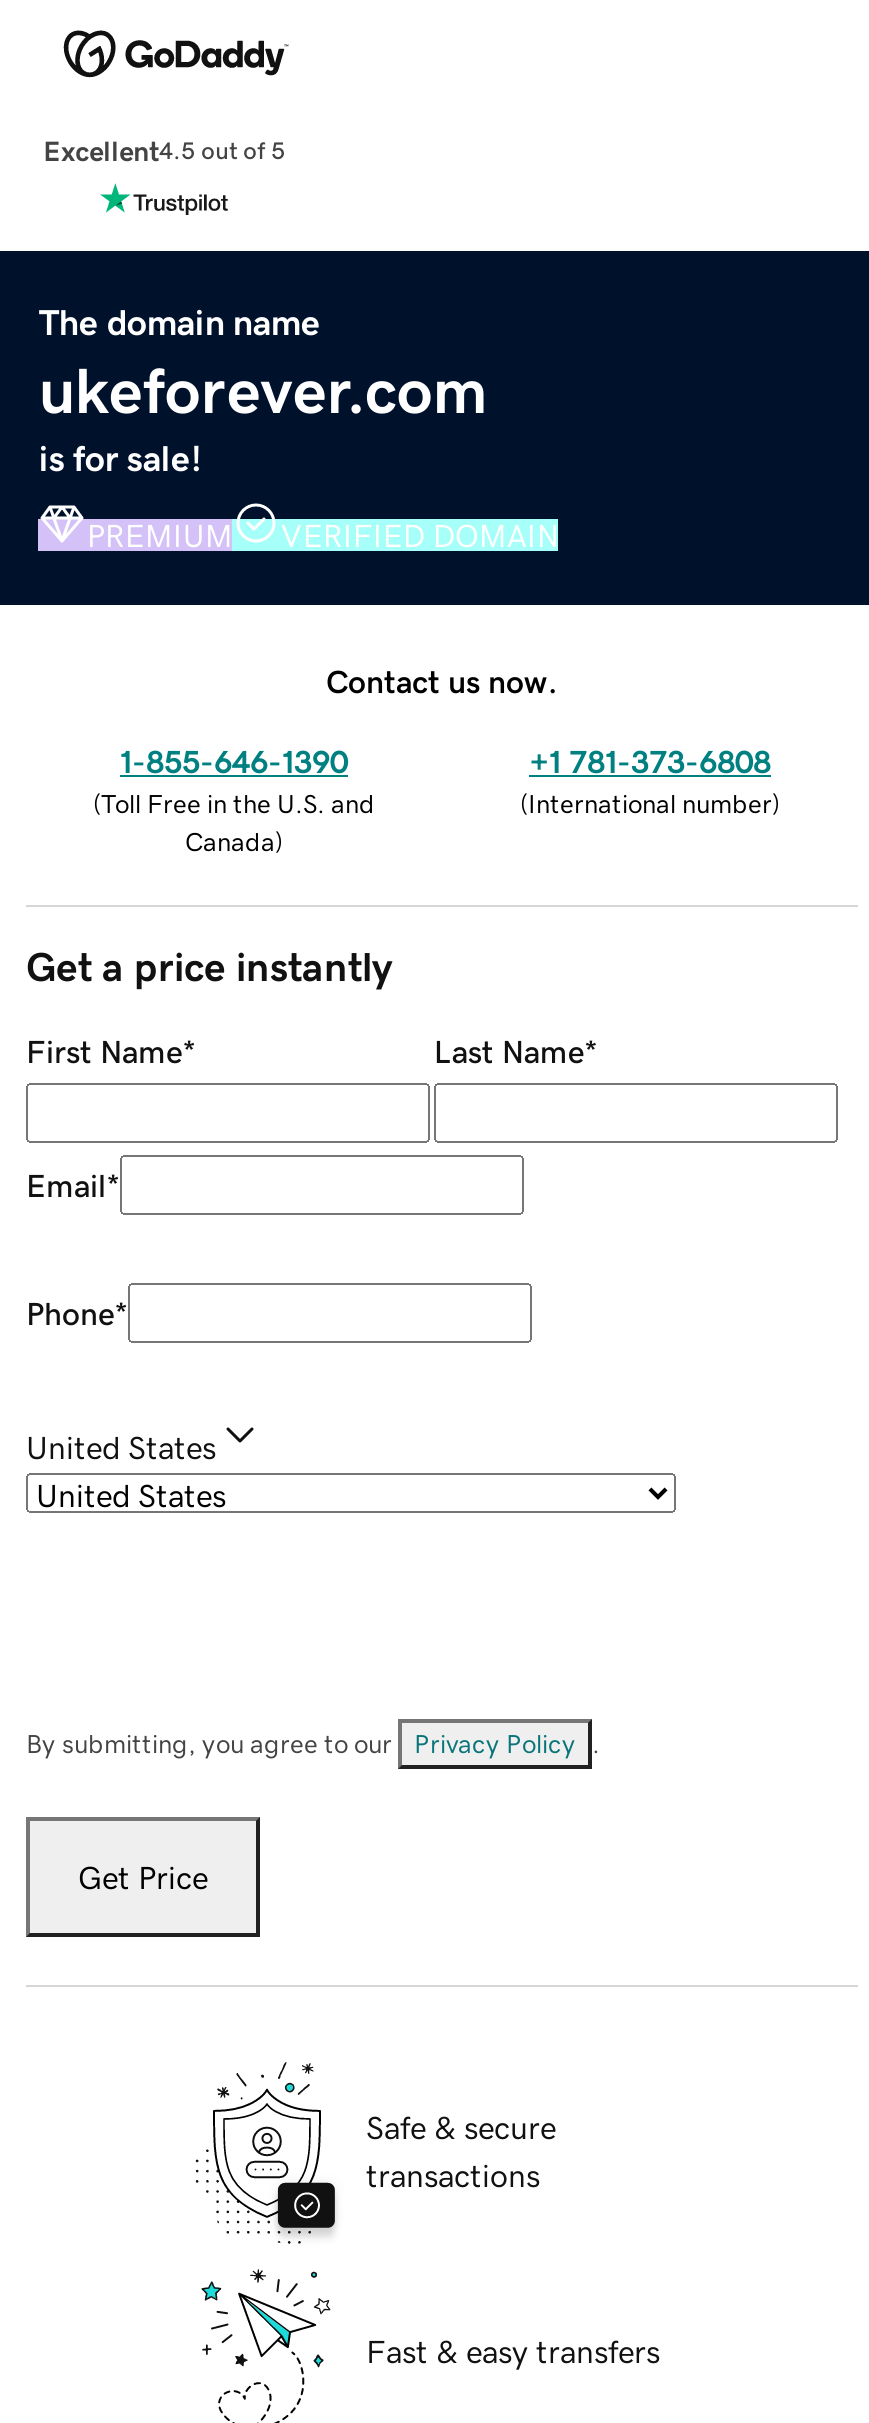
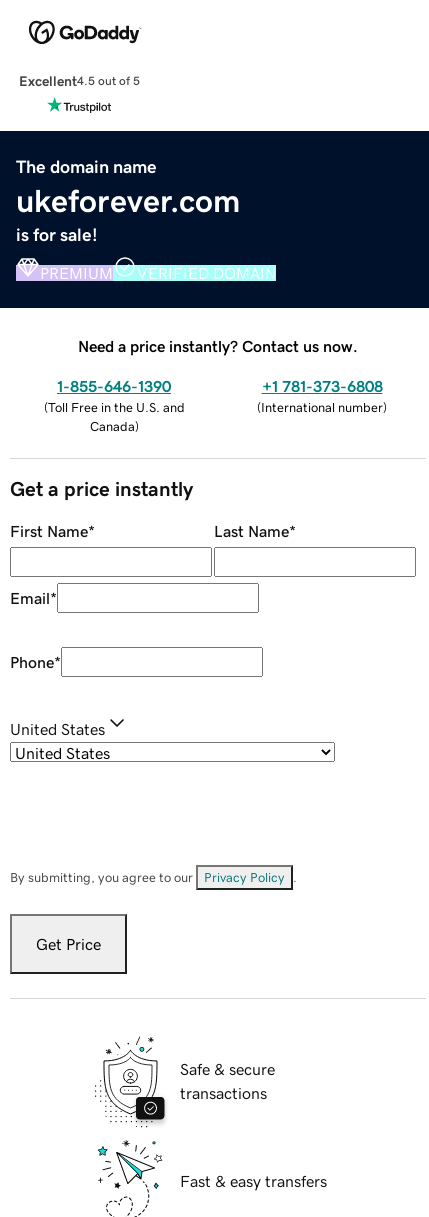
- Contact us now.
+ Need a price instantly? Contact us now.
